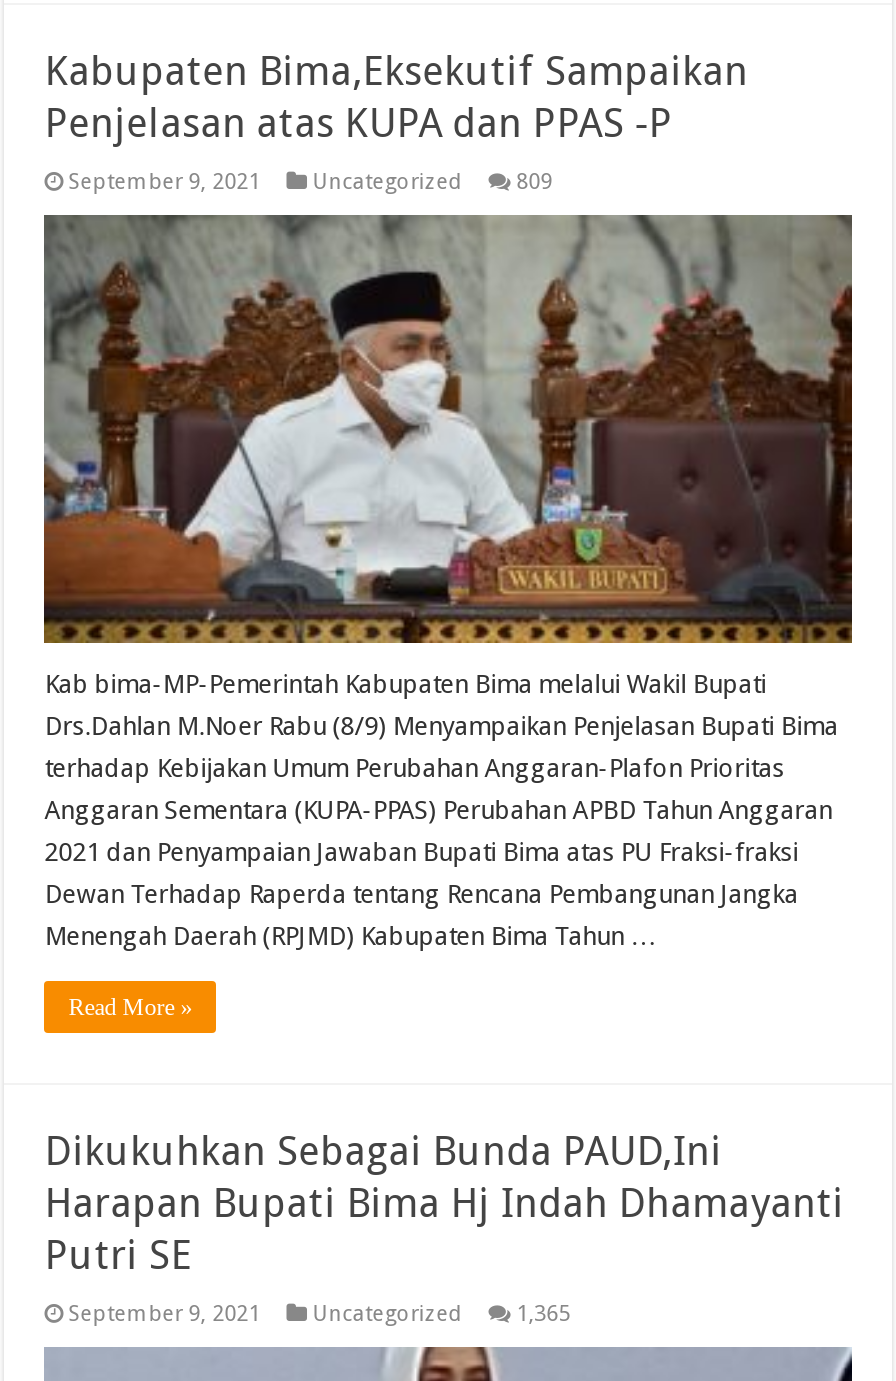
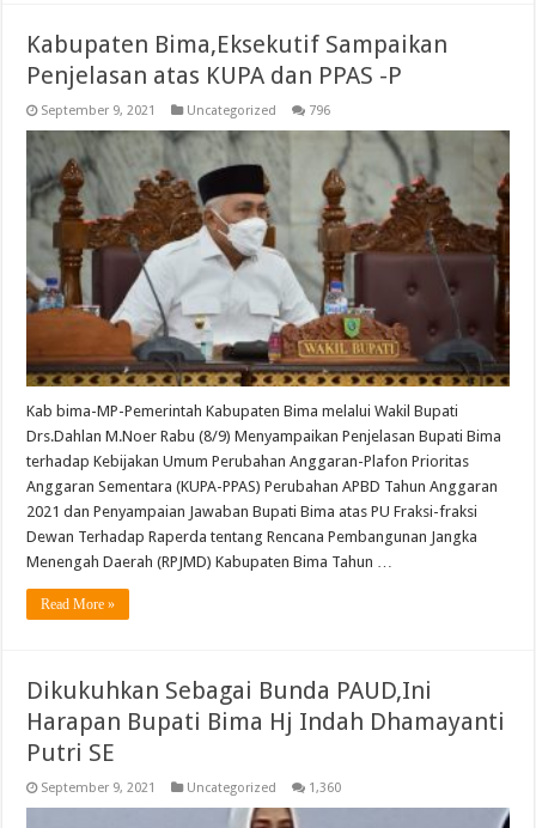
- 809
+ 796

- 1,365
+ 1,360
